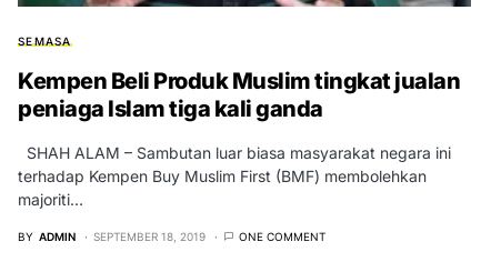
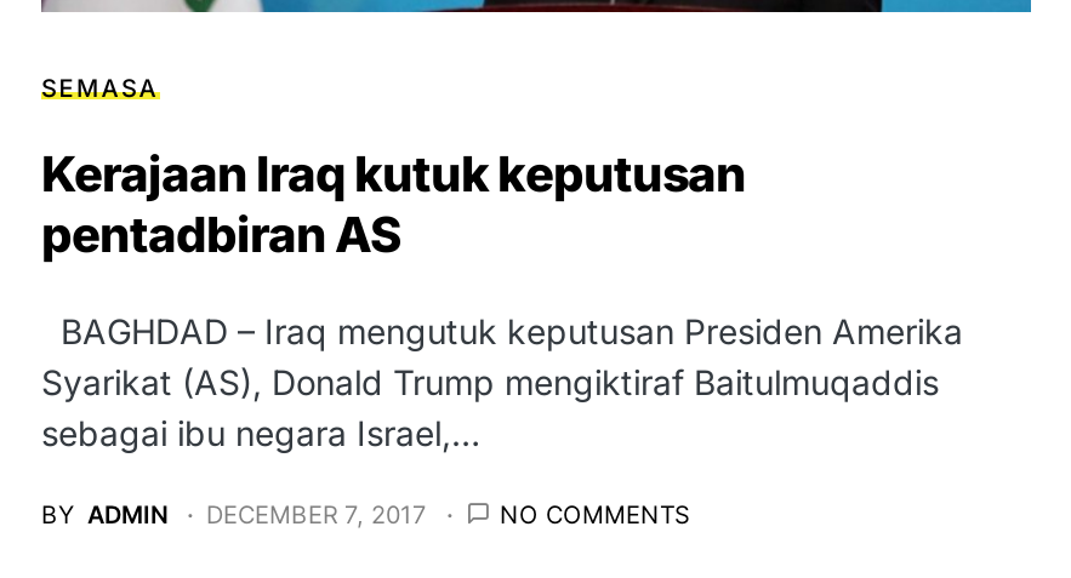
- Kempen Beli Produk Muslim tingkat jualan
- peniaga Islam tiga kali ganda
+ Kerajaan Iraq kutuk keputusan
+ pentadbiran AS

- SHAH ALAM – Sambutan luar biasa masyarakat negara ini
- terhadap Kempen Buy Muslim First (BMF) membolehkan
- majoriti…
+ BAGHDAD – Iraq mengutuk keputusan Presiden Amerika
+ Syarikat (AS), Donald Trump mengiktiraf Baitulmuqaddis
+ sebagai ibu negara Israel,…

- SEPTEMBER 18, 2019
- ONE COMMENT
+ DECEMBER 7, 2017
+ NO COMMENTS
